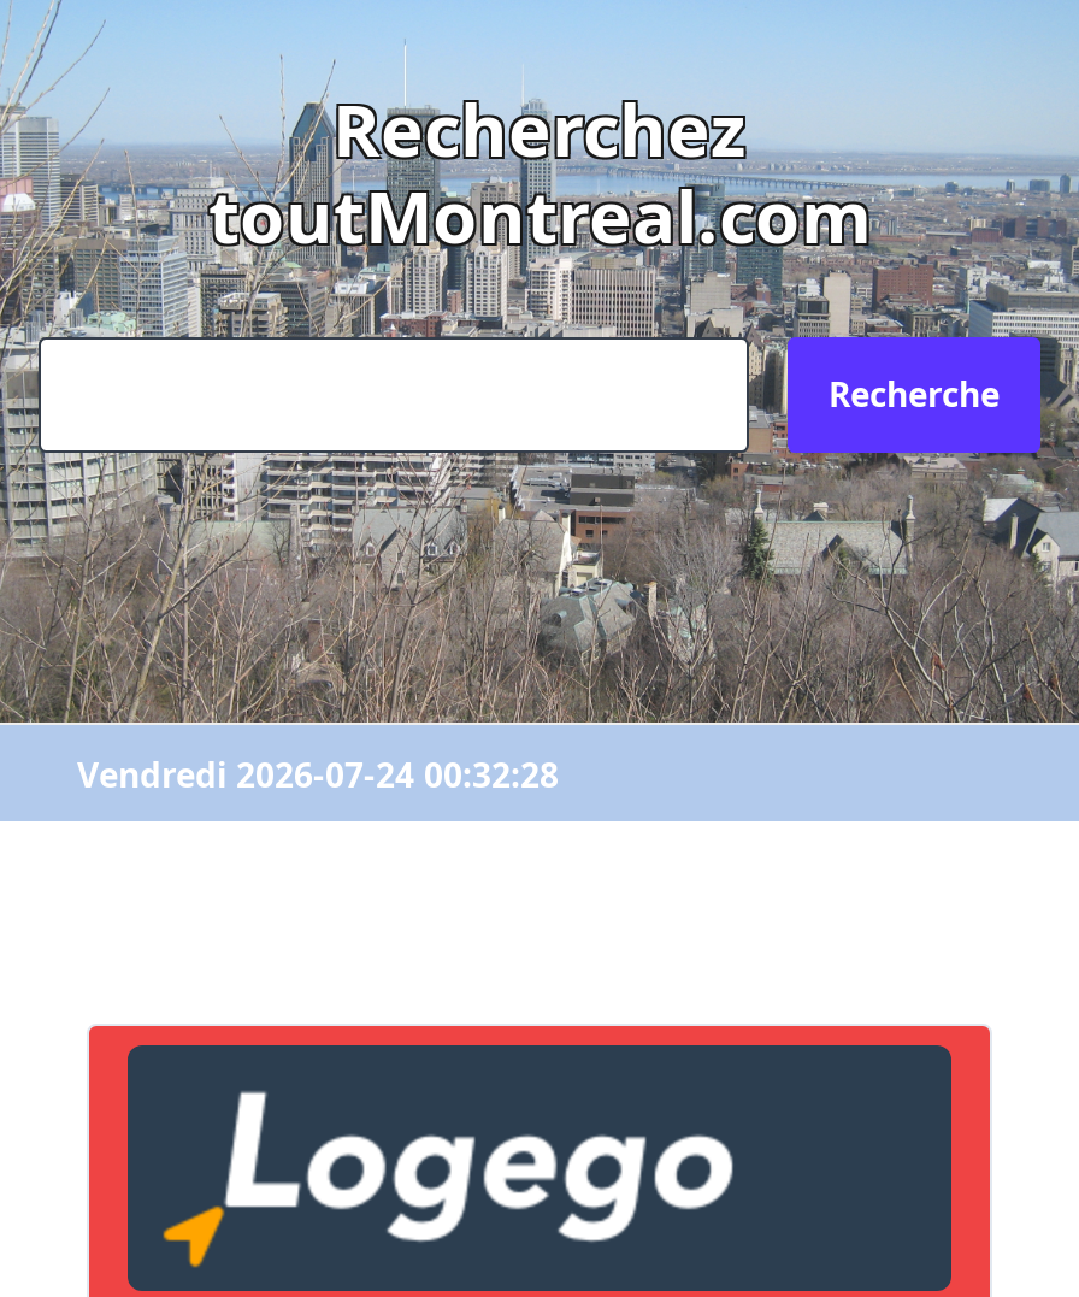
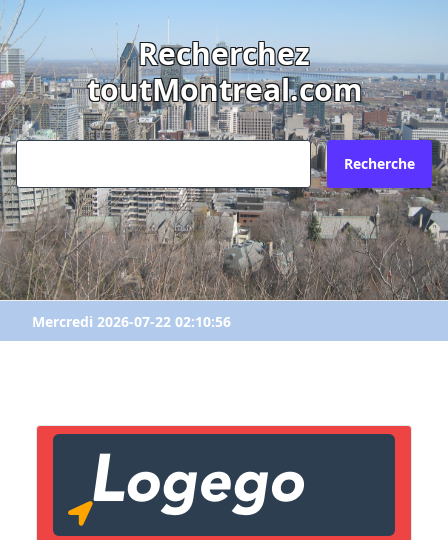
- Vendredi 2026-07-24 00:32:28
+ Mercredi 2026-07-22 02:10:56
